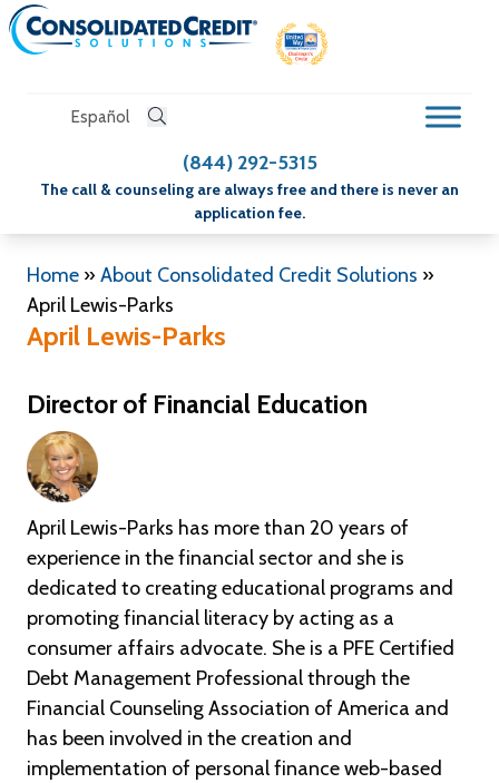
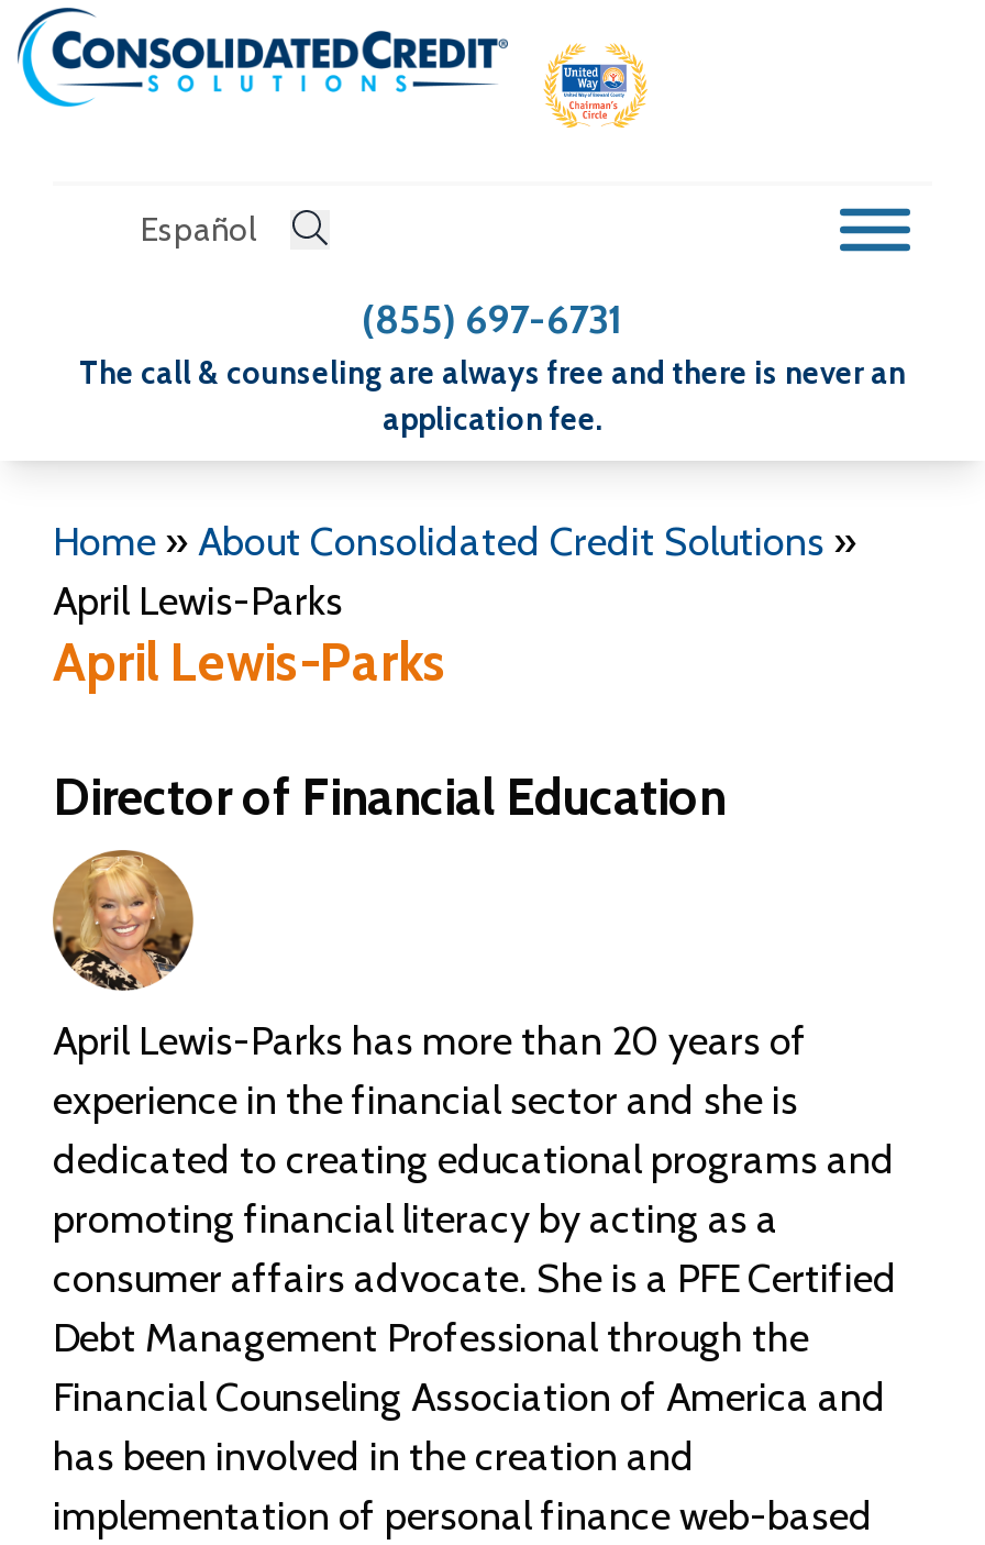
- (844) 292-5315
+ (855) 697-6731
